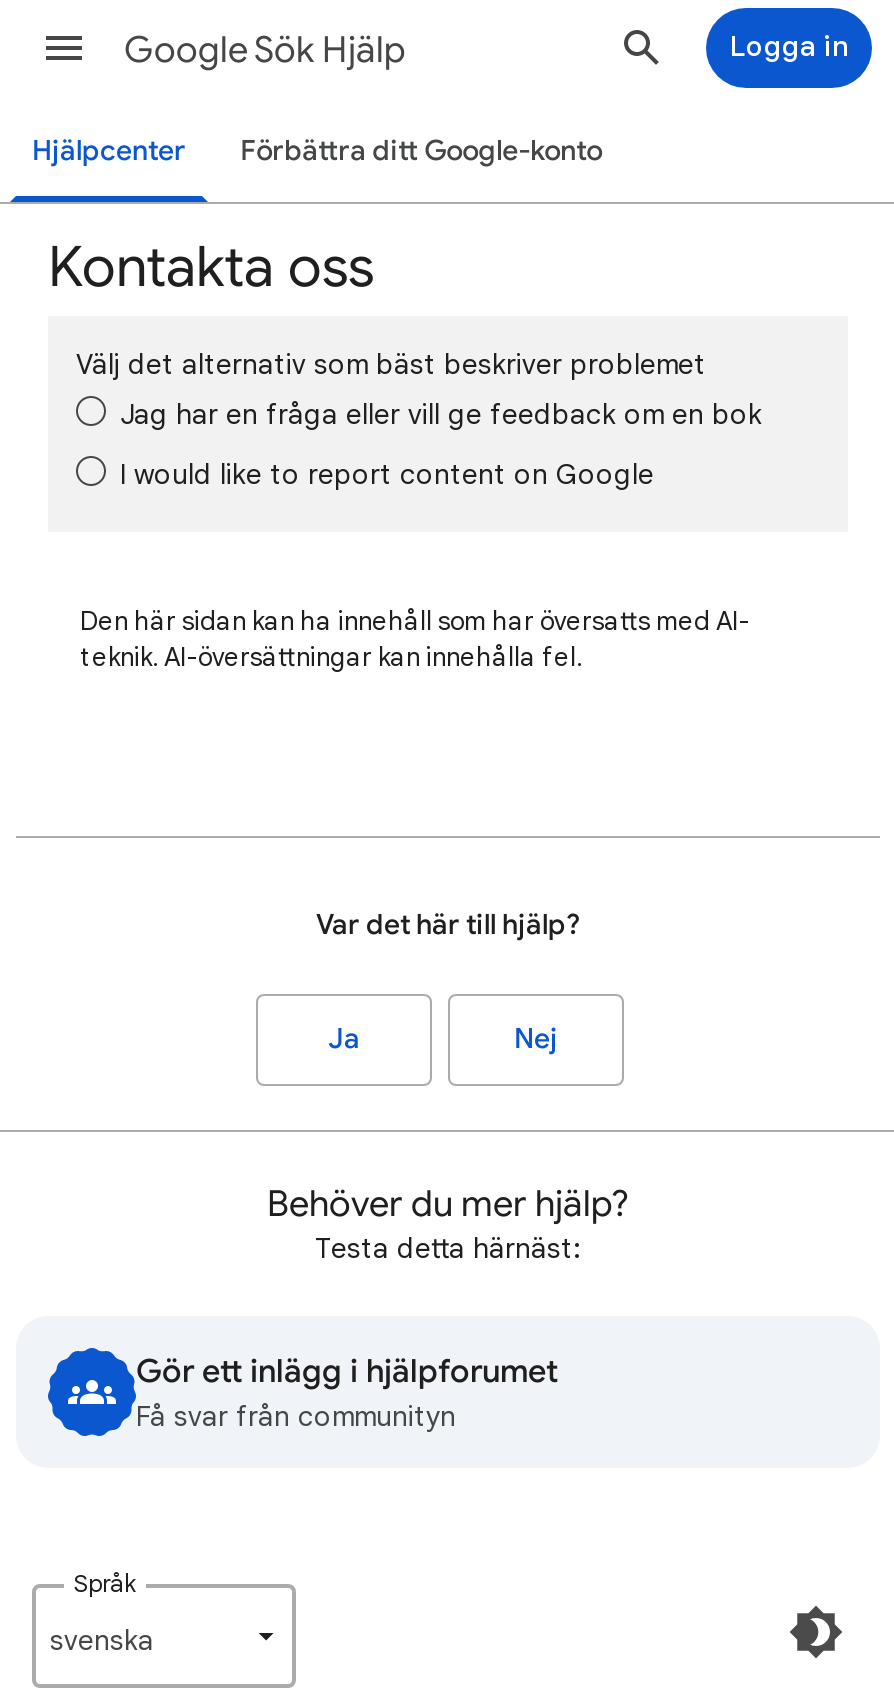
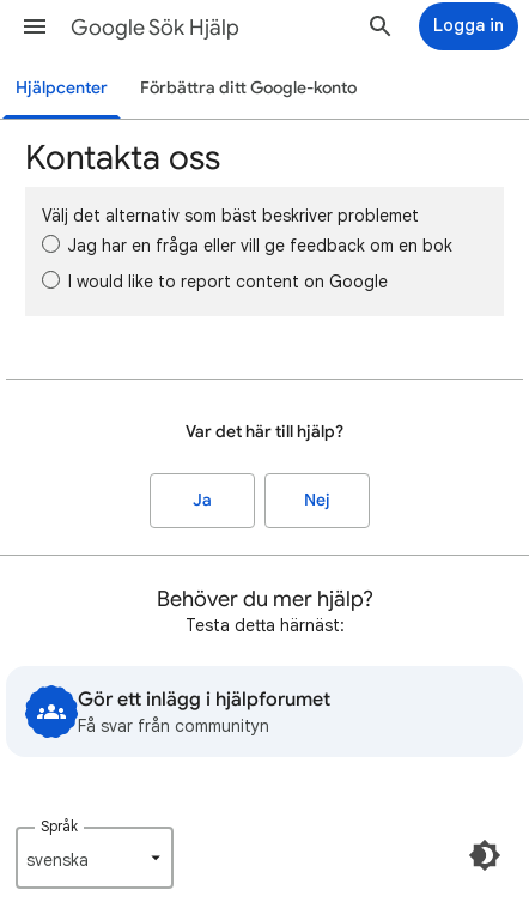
- Den här sidan kan ha innehåll som har översatts med AI-
- teknik. AI-översättningar kan innehålla fel.
